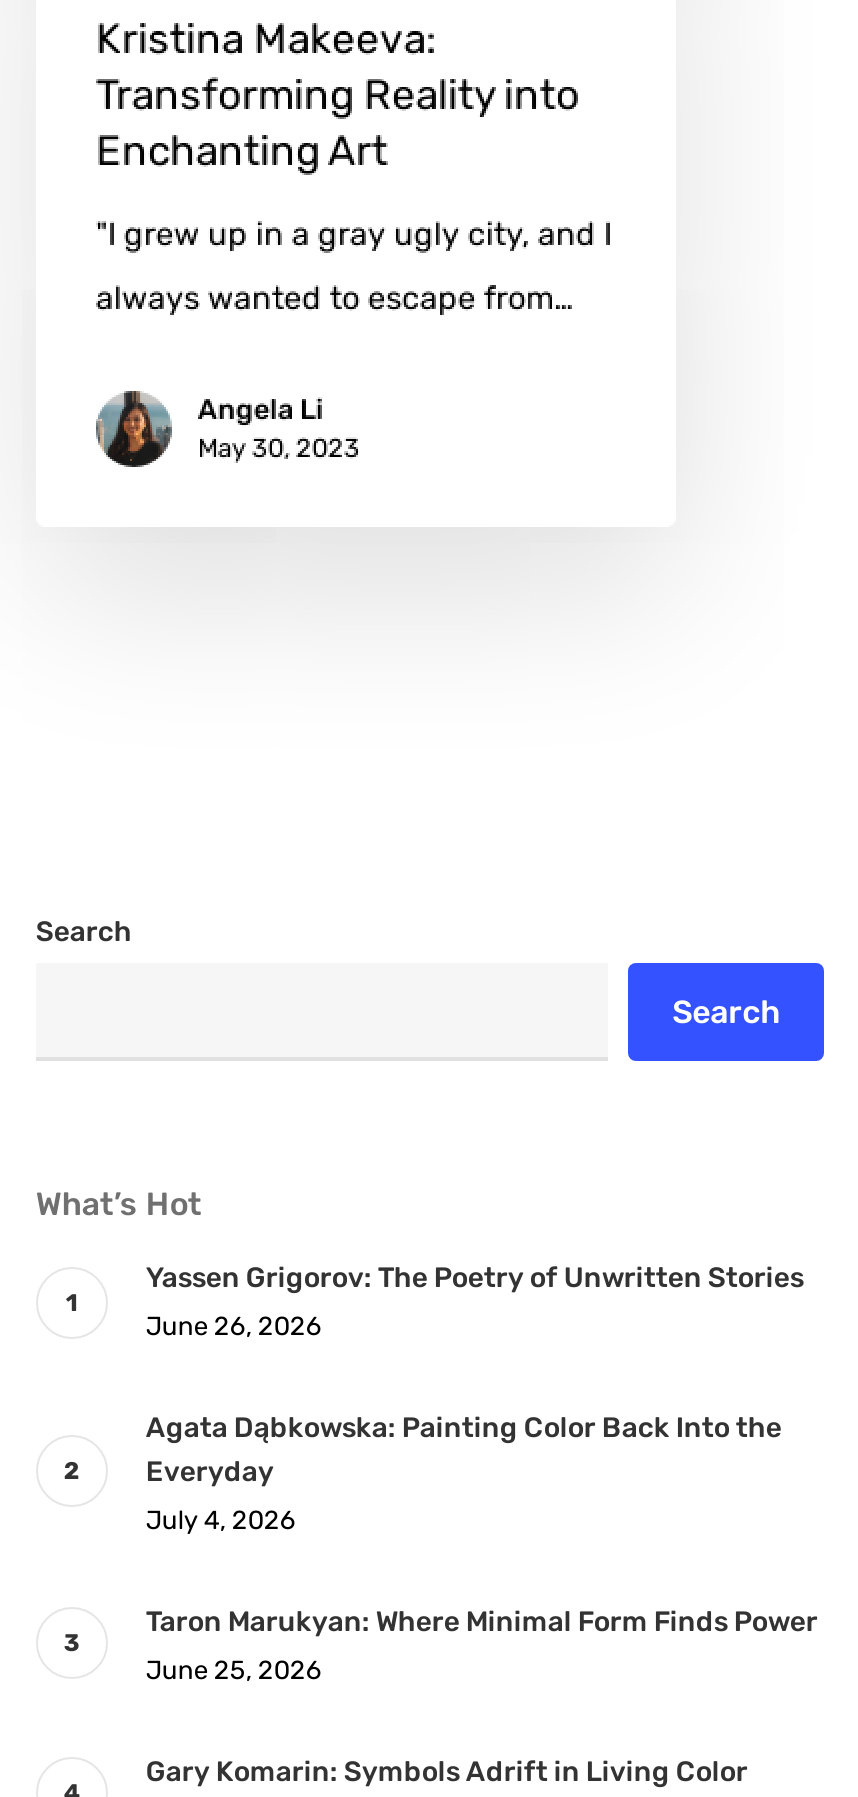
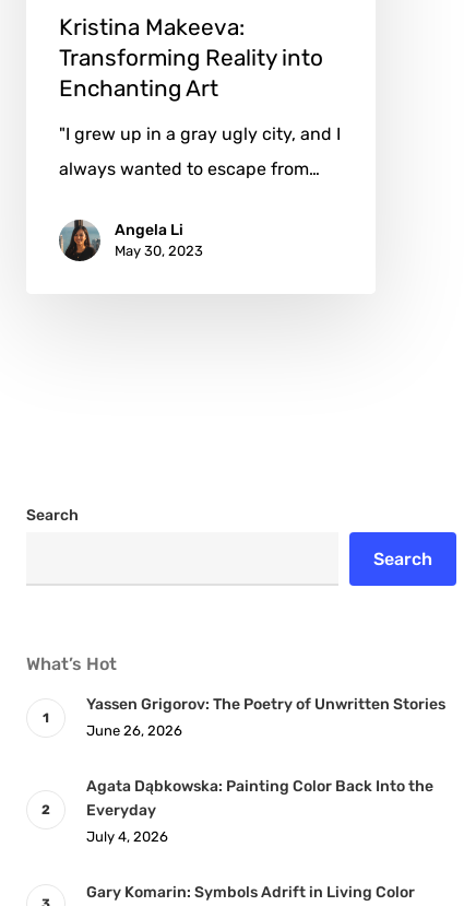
- Taron Marukyan: Where Minimal Form Finds Power
- June 25, 2026
